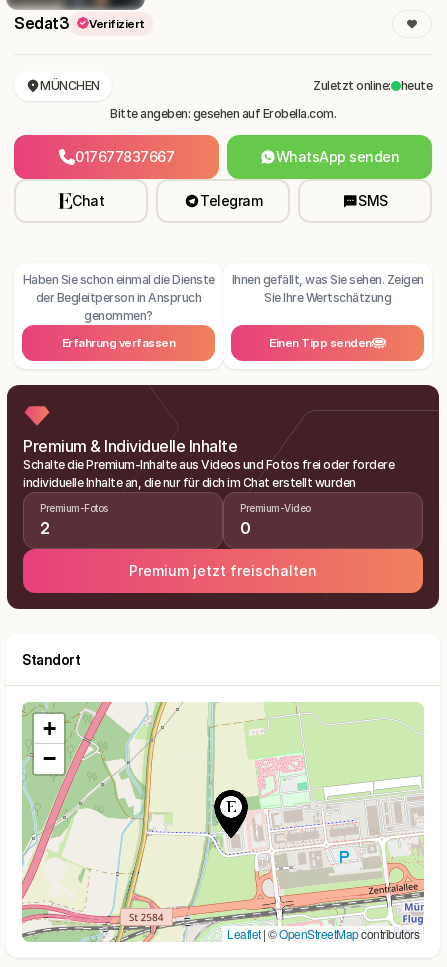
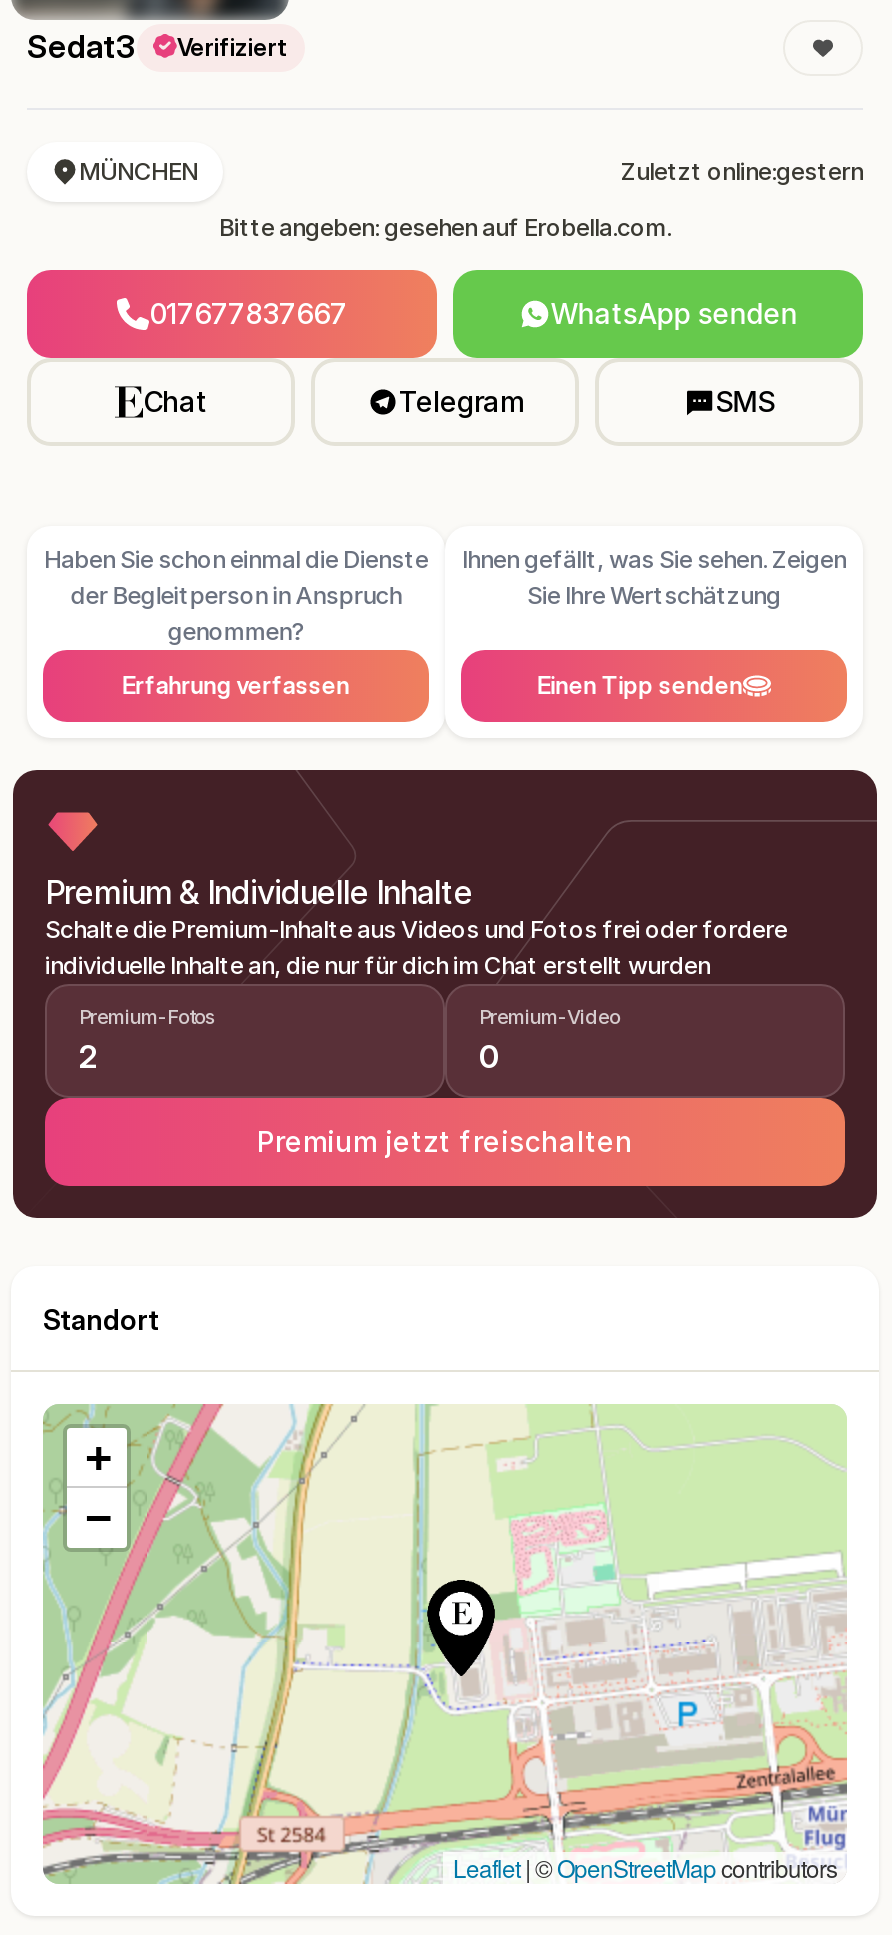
- Zuletzt online:
- heute
+ Zuletzt online:gestern
